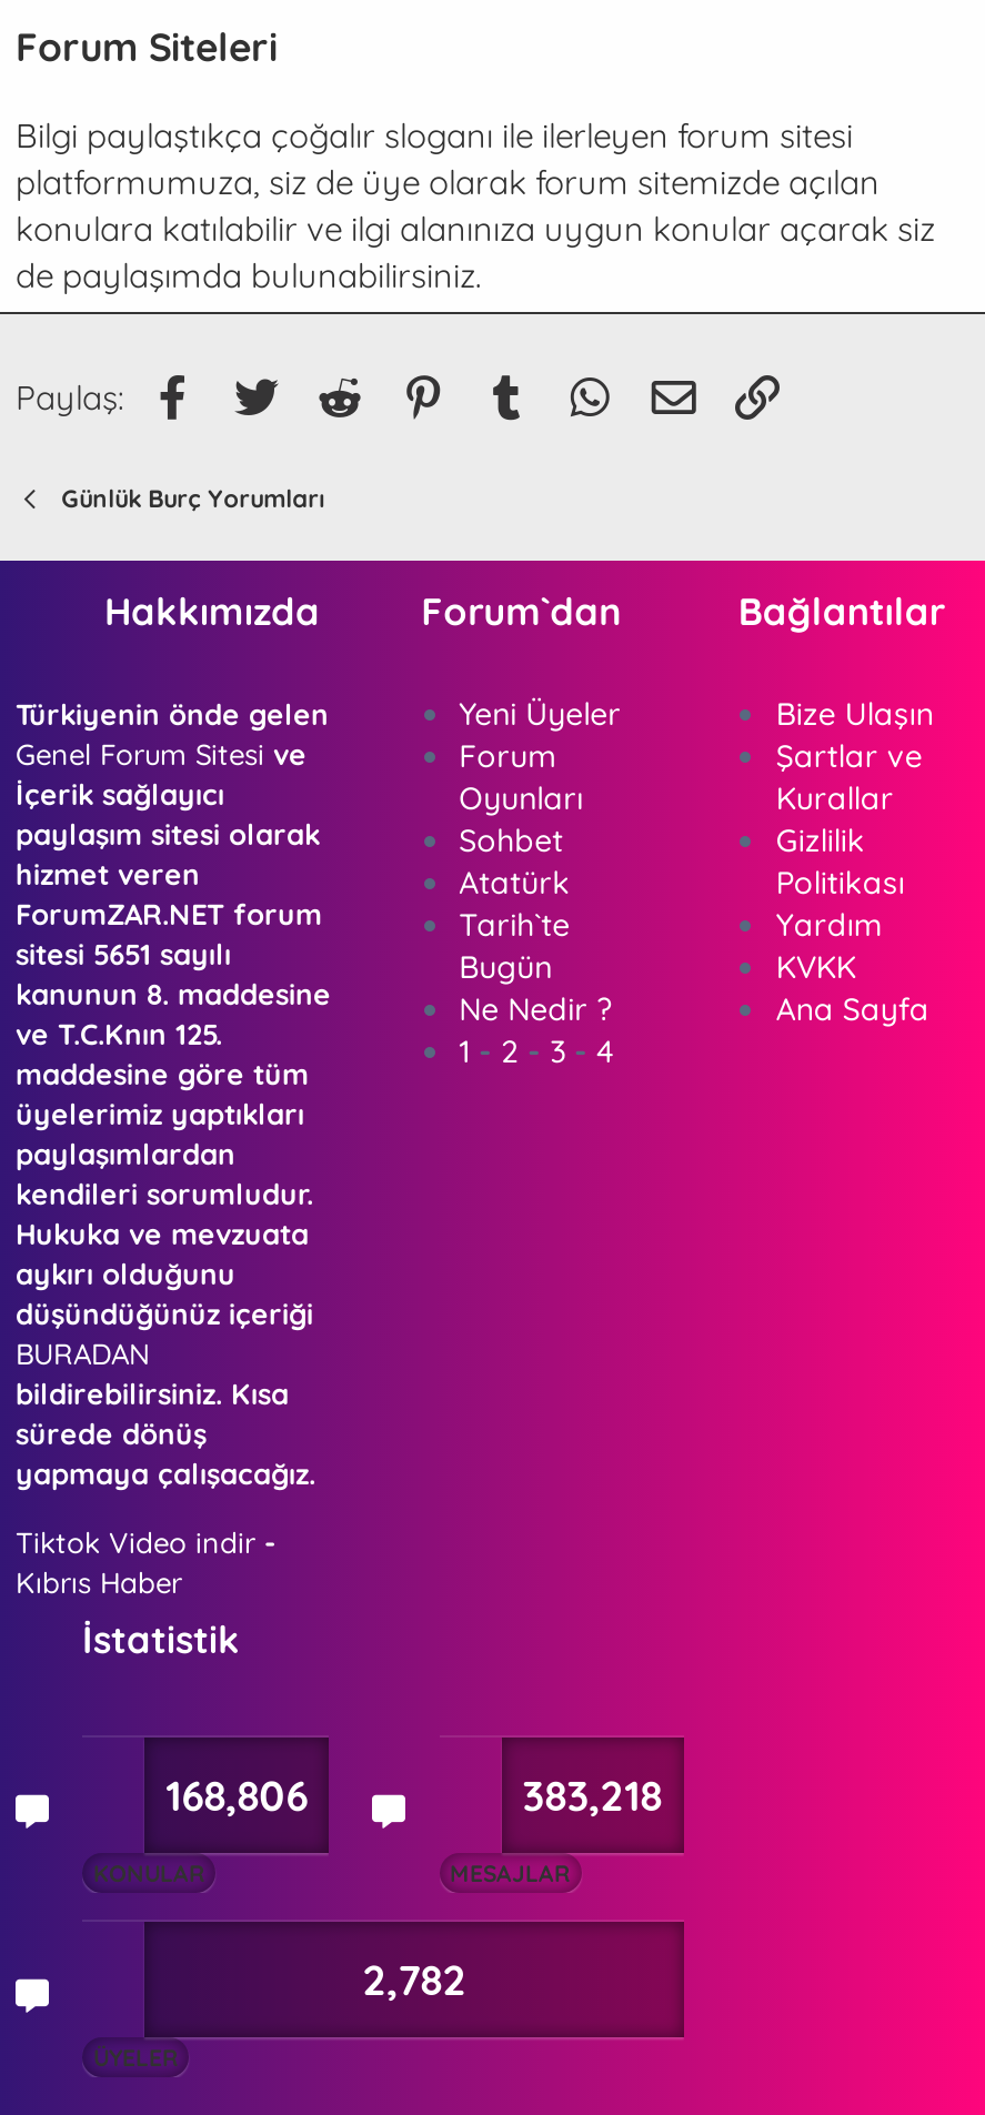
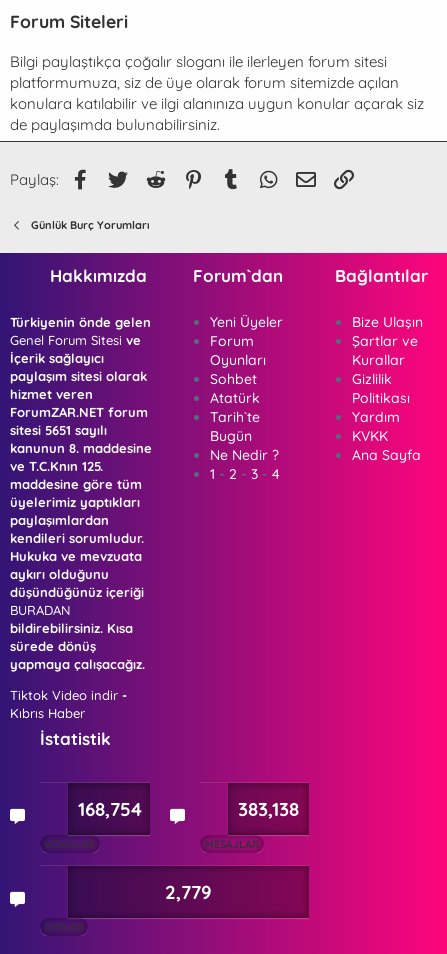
- 168,806
+ 168,754

- 383,218
+ 383,138

- 2,782
+ 2,779
